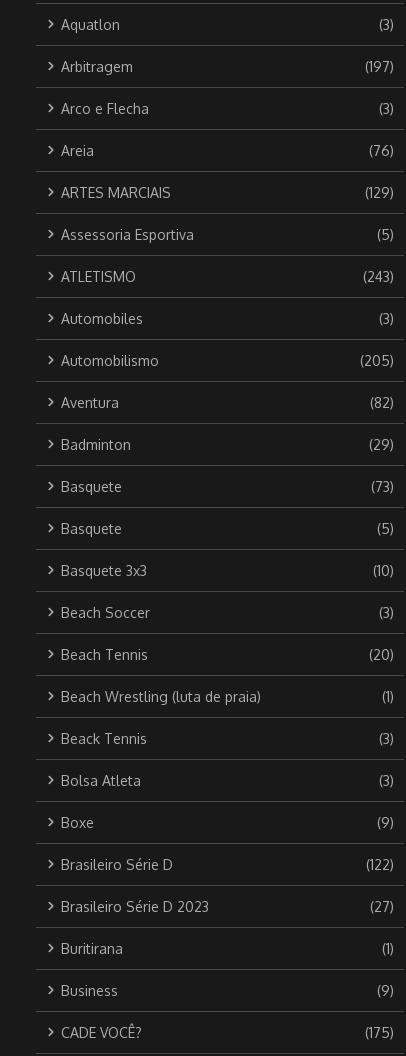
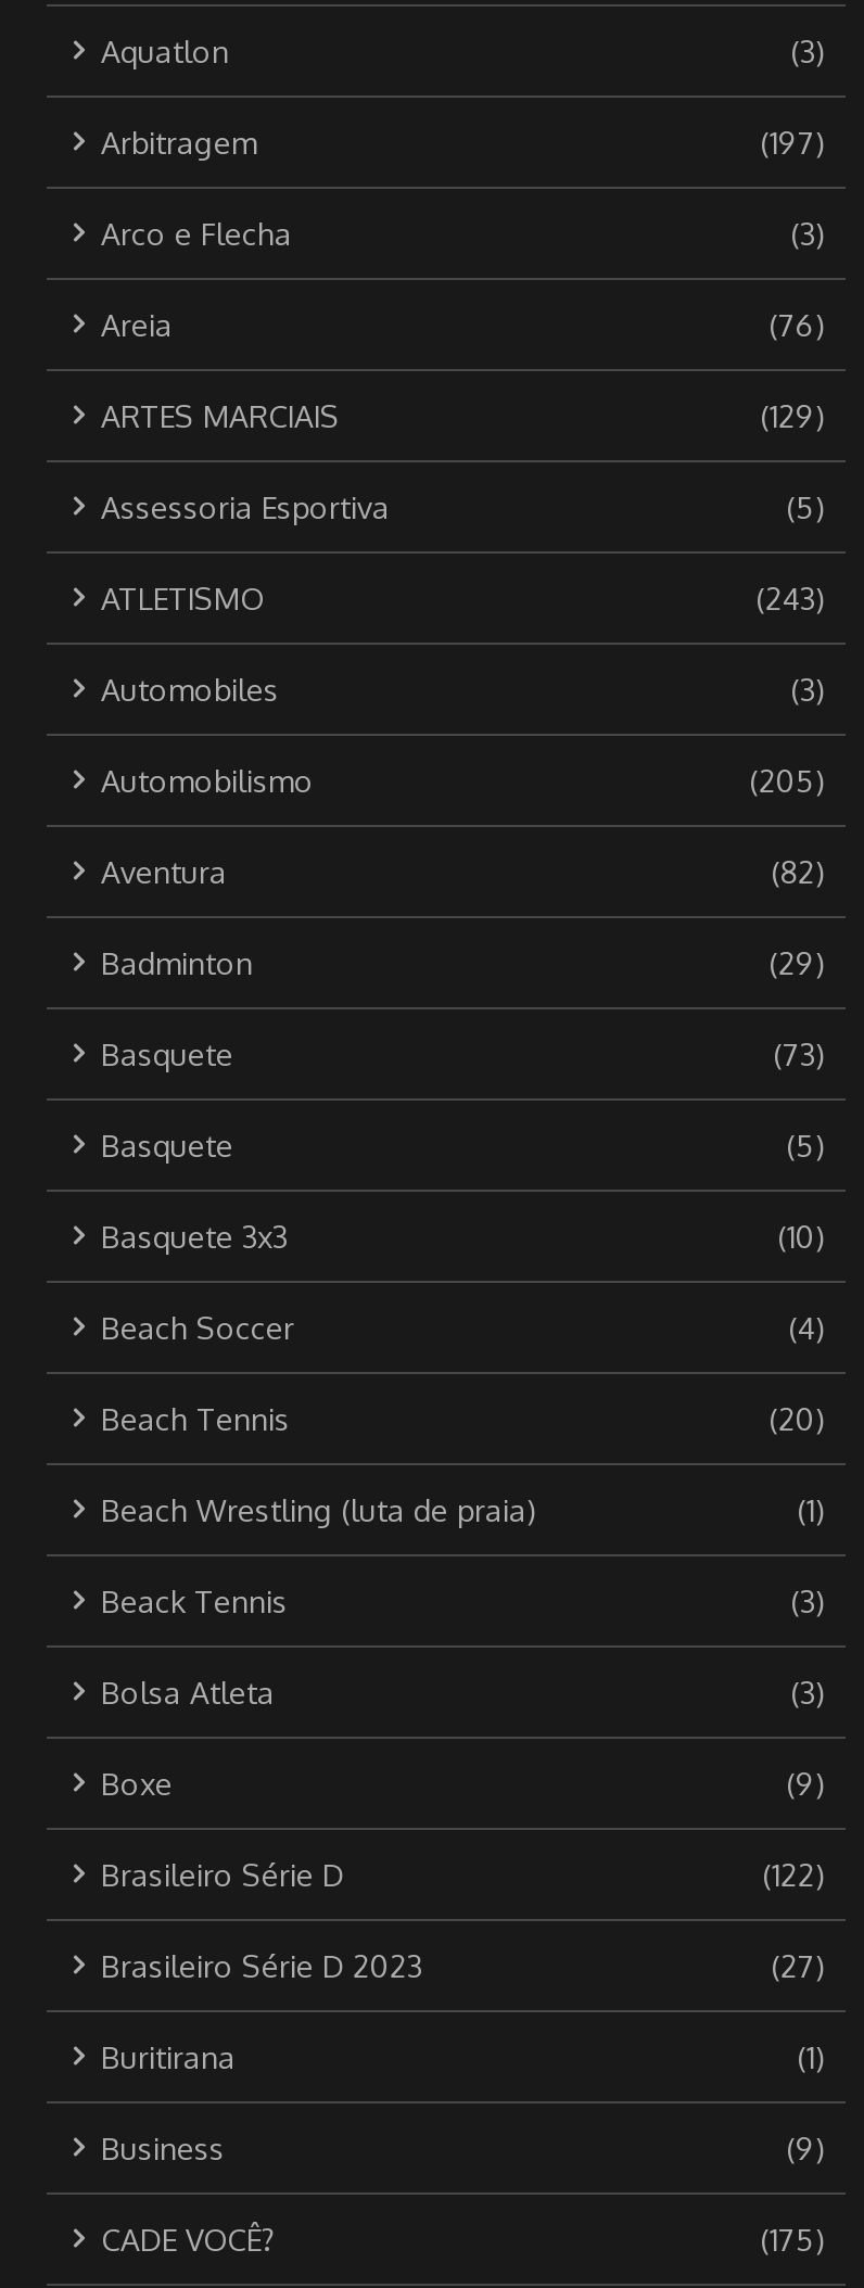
- (3)
+ (4)
